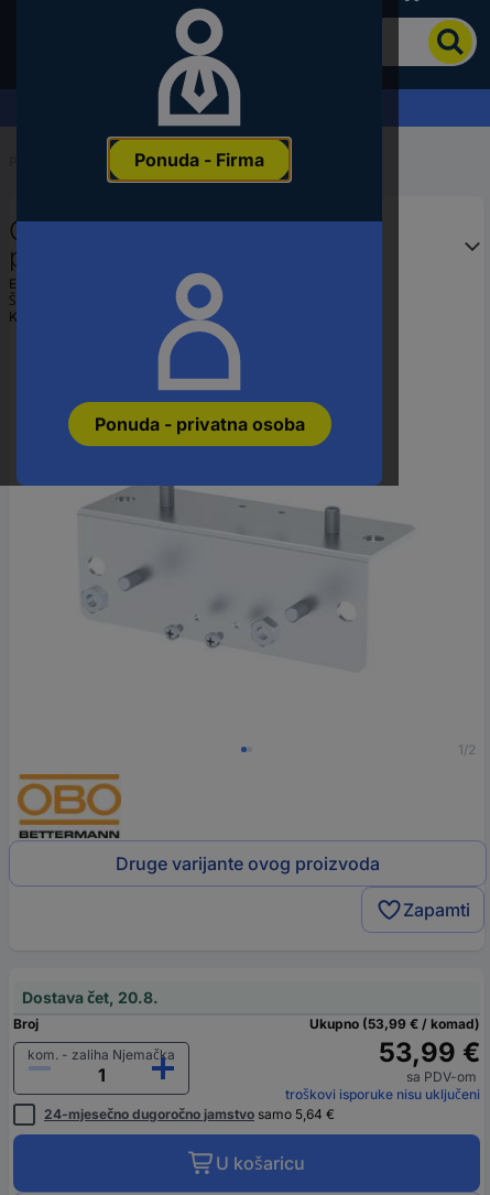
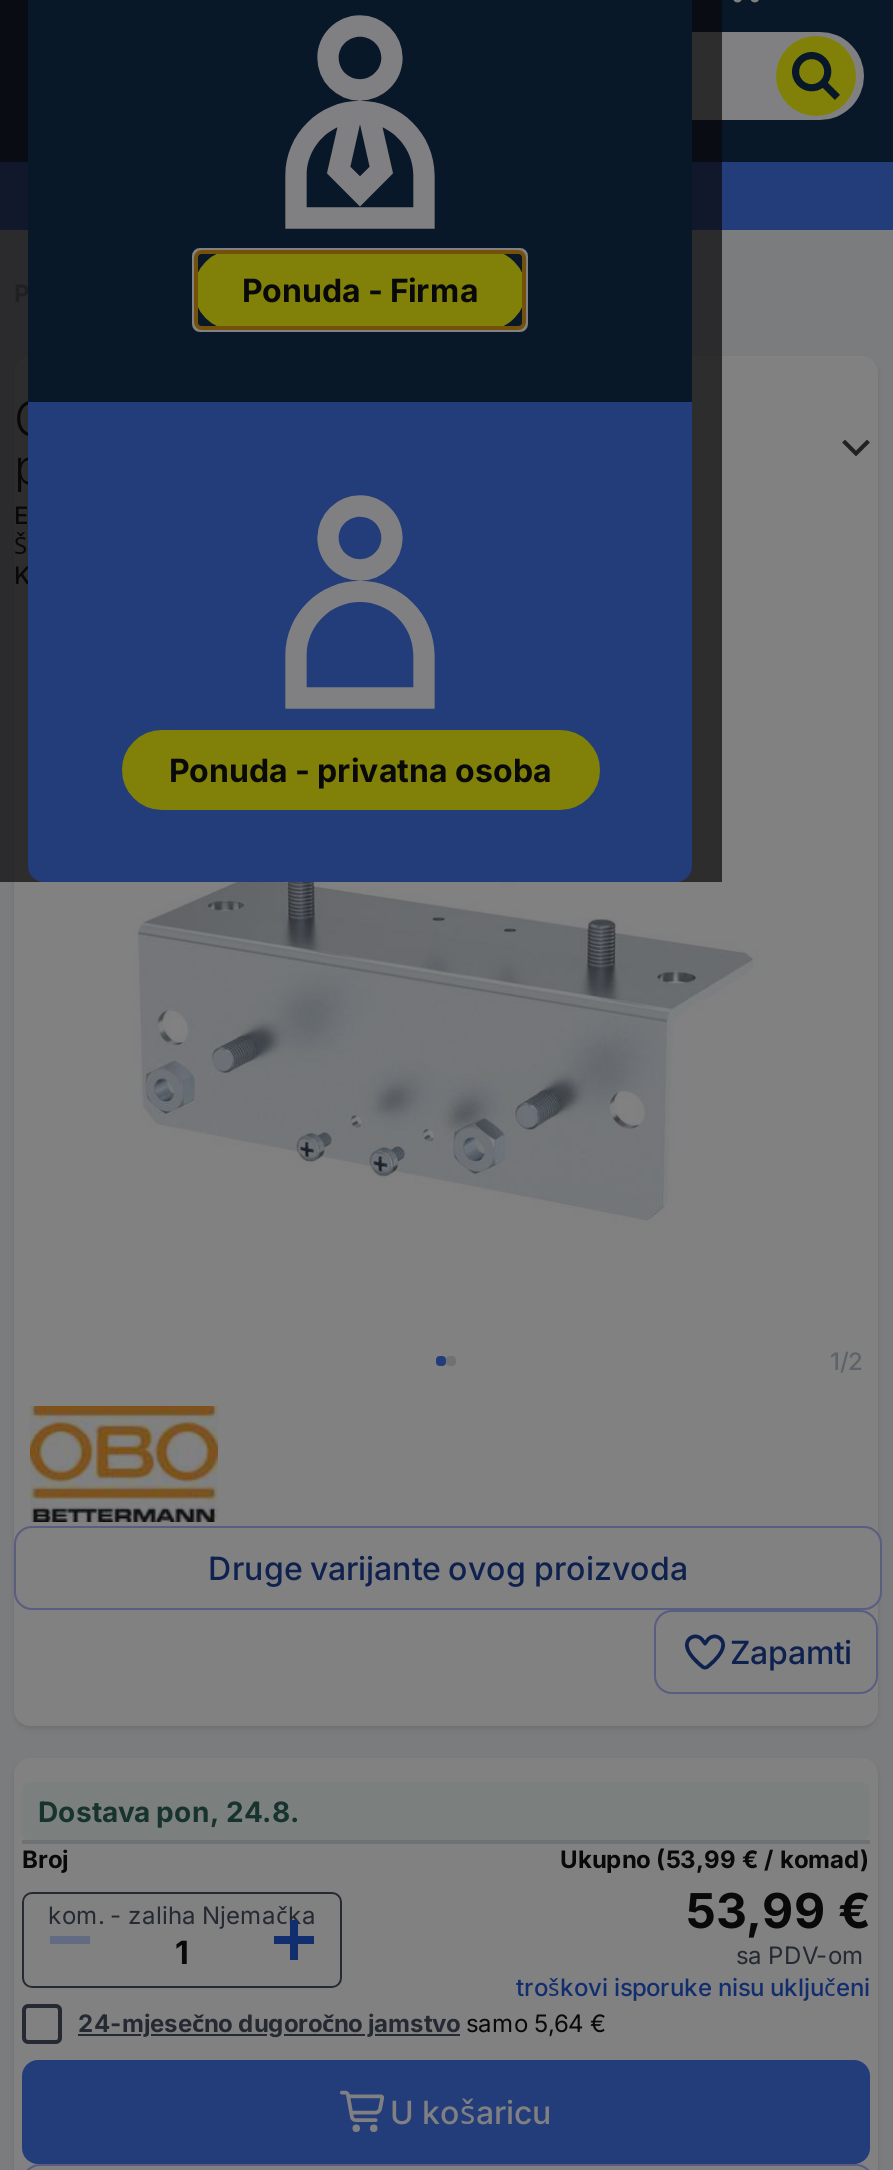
- Dostava čet, 20.8.
+ Dostava pon, 24.8.
